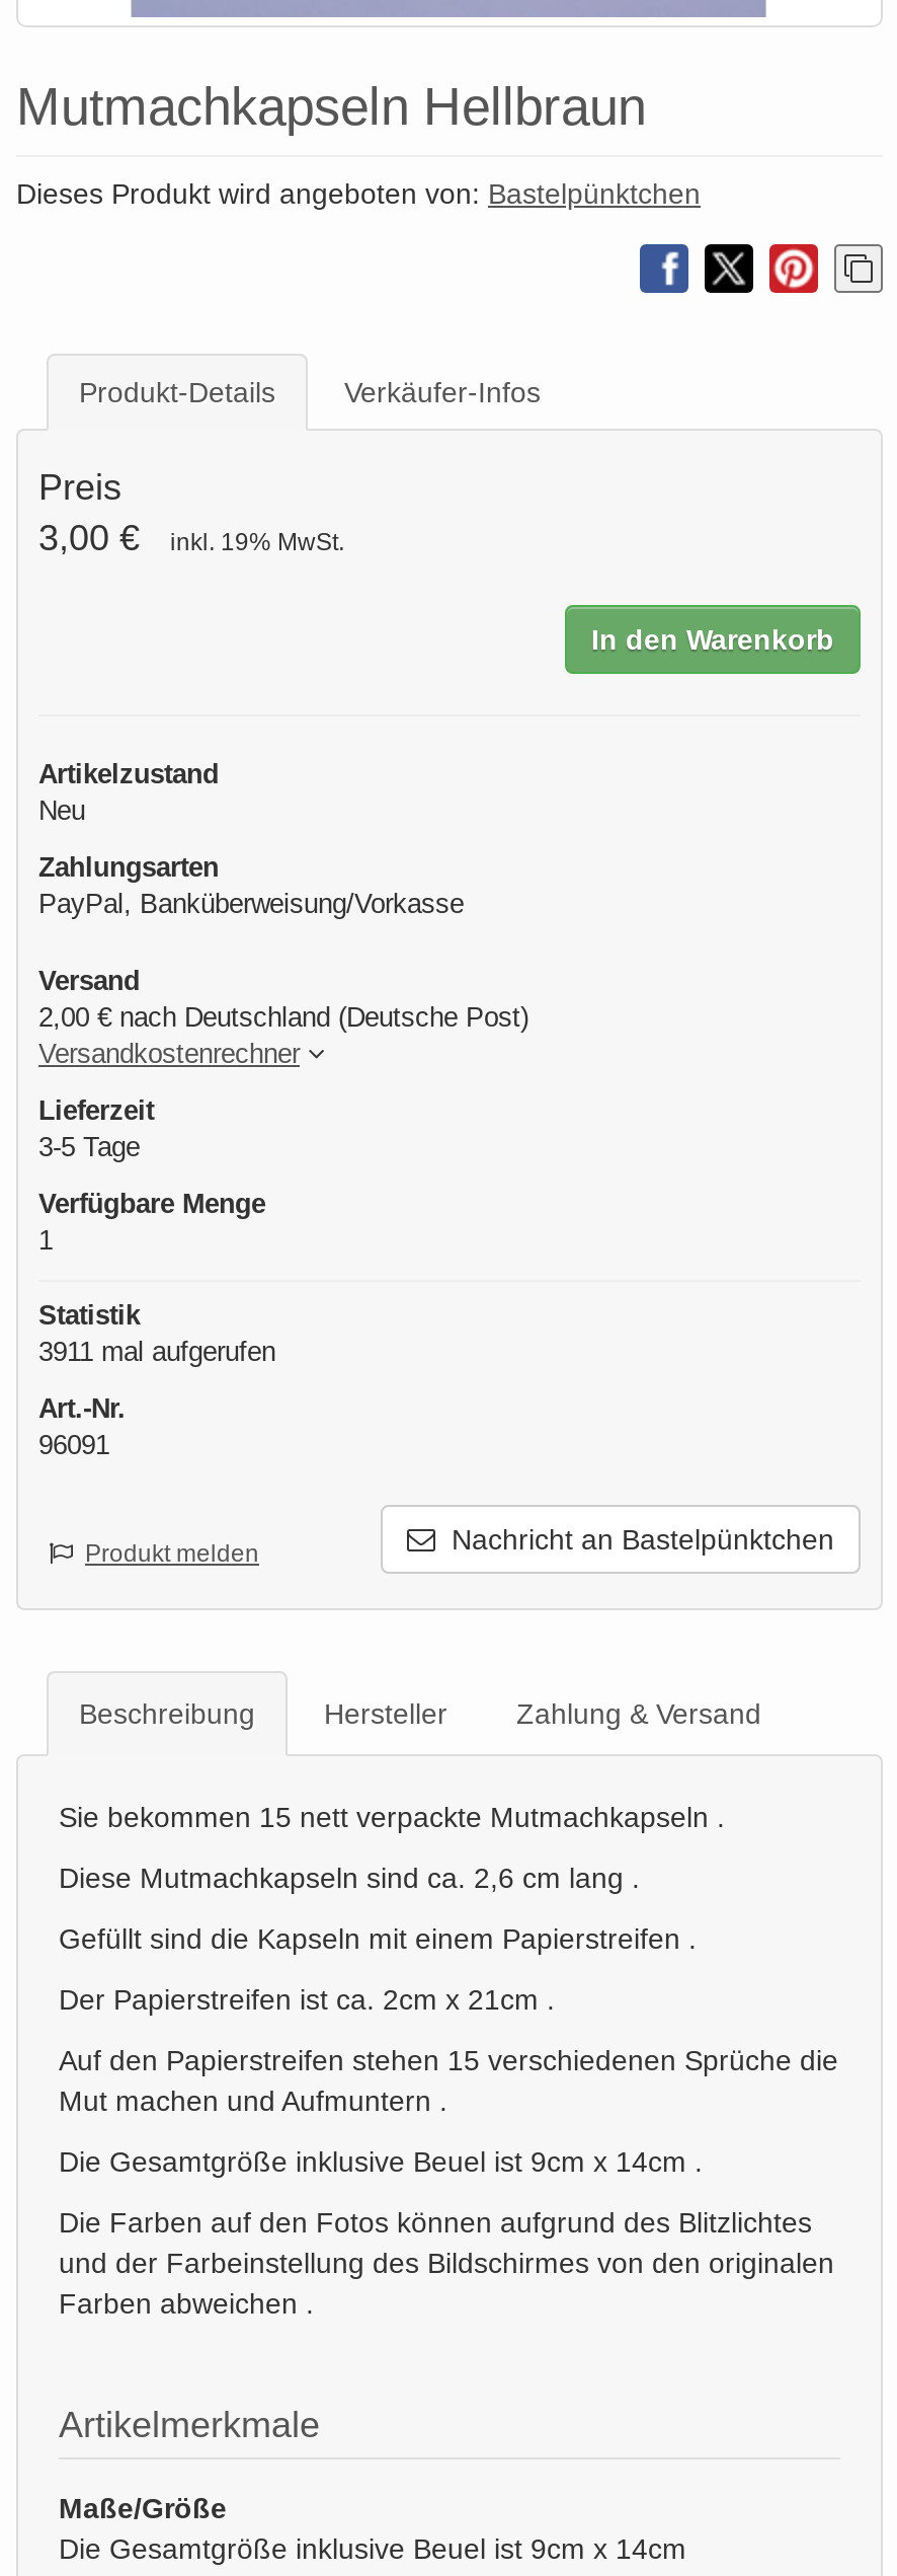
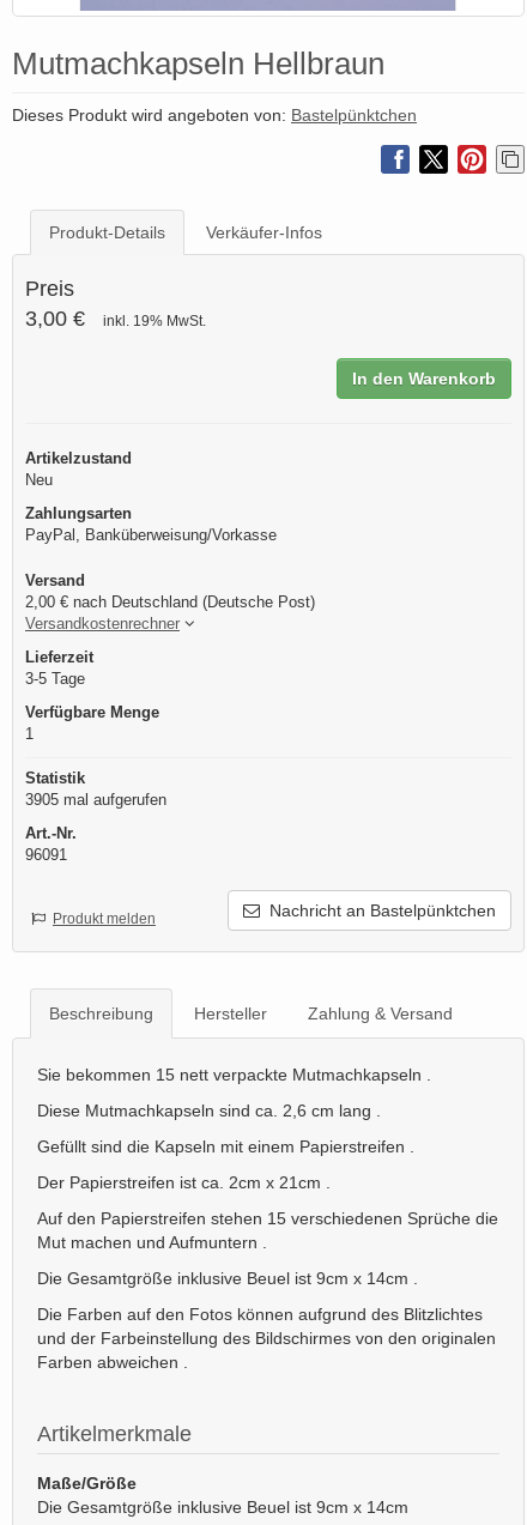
- 3911 mal aufgerufen
+ 3905 mal aufgerufen
